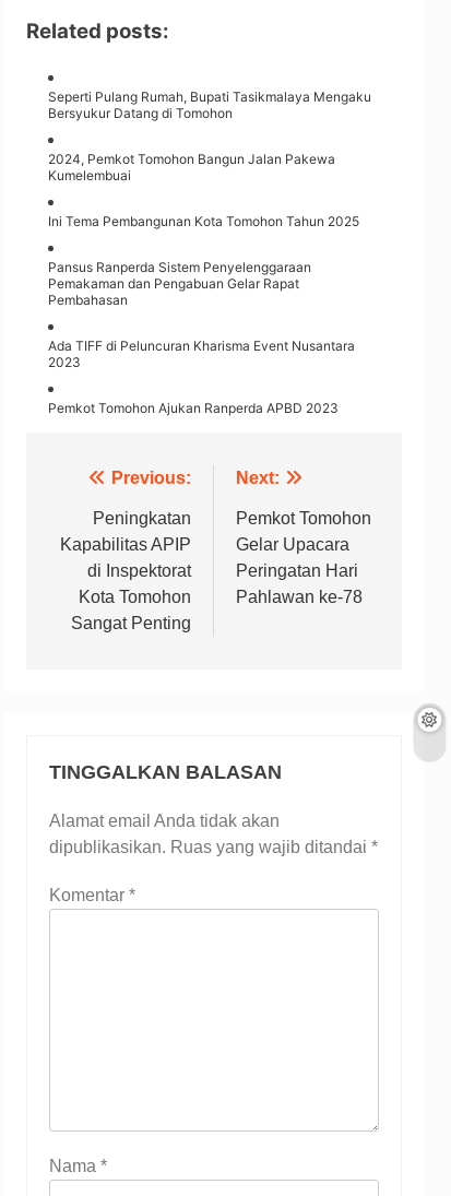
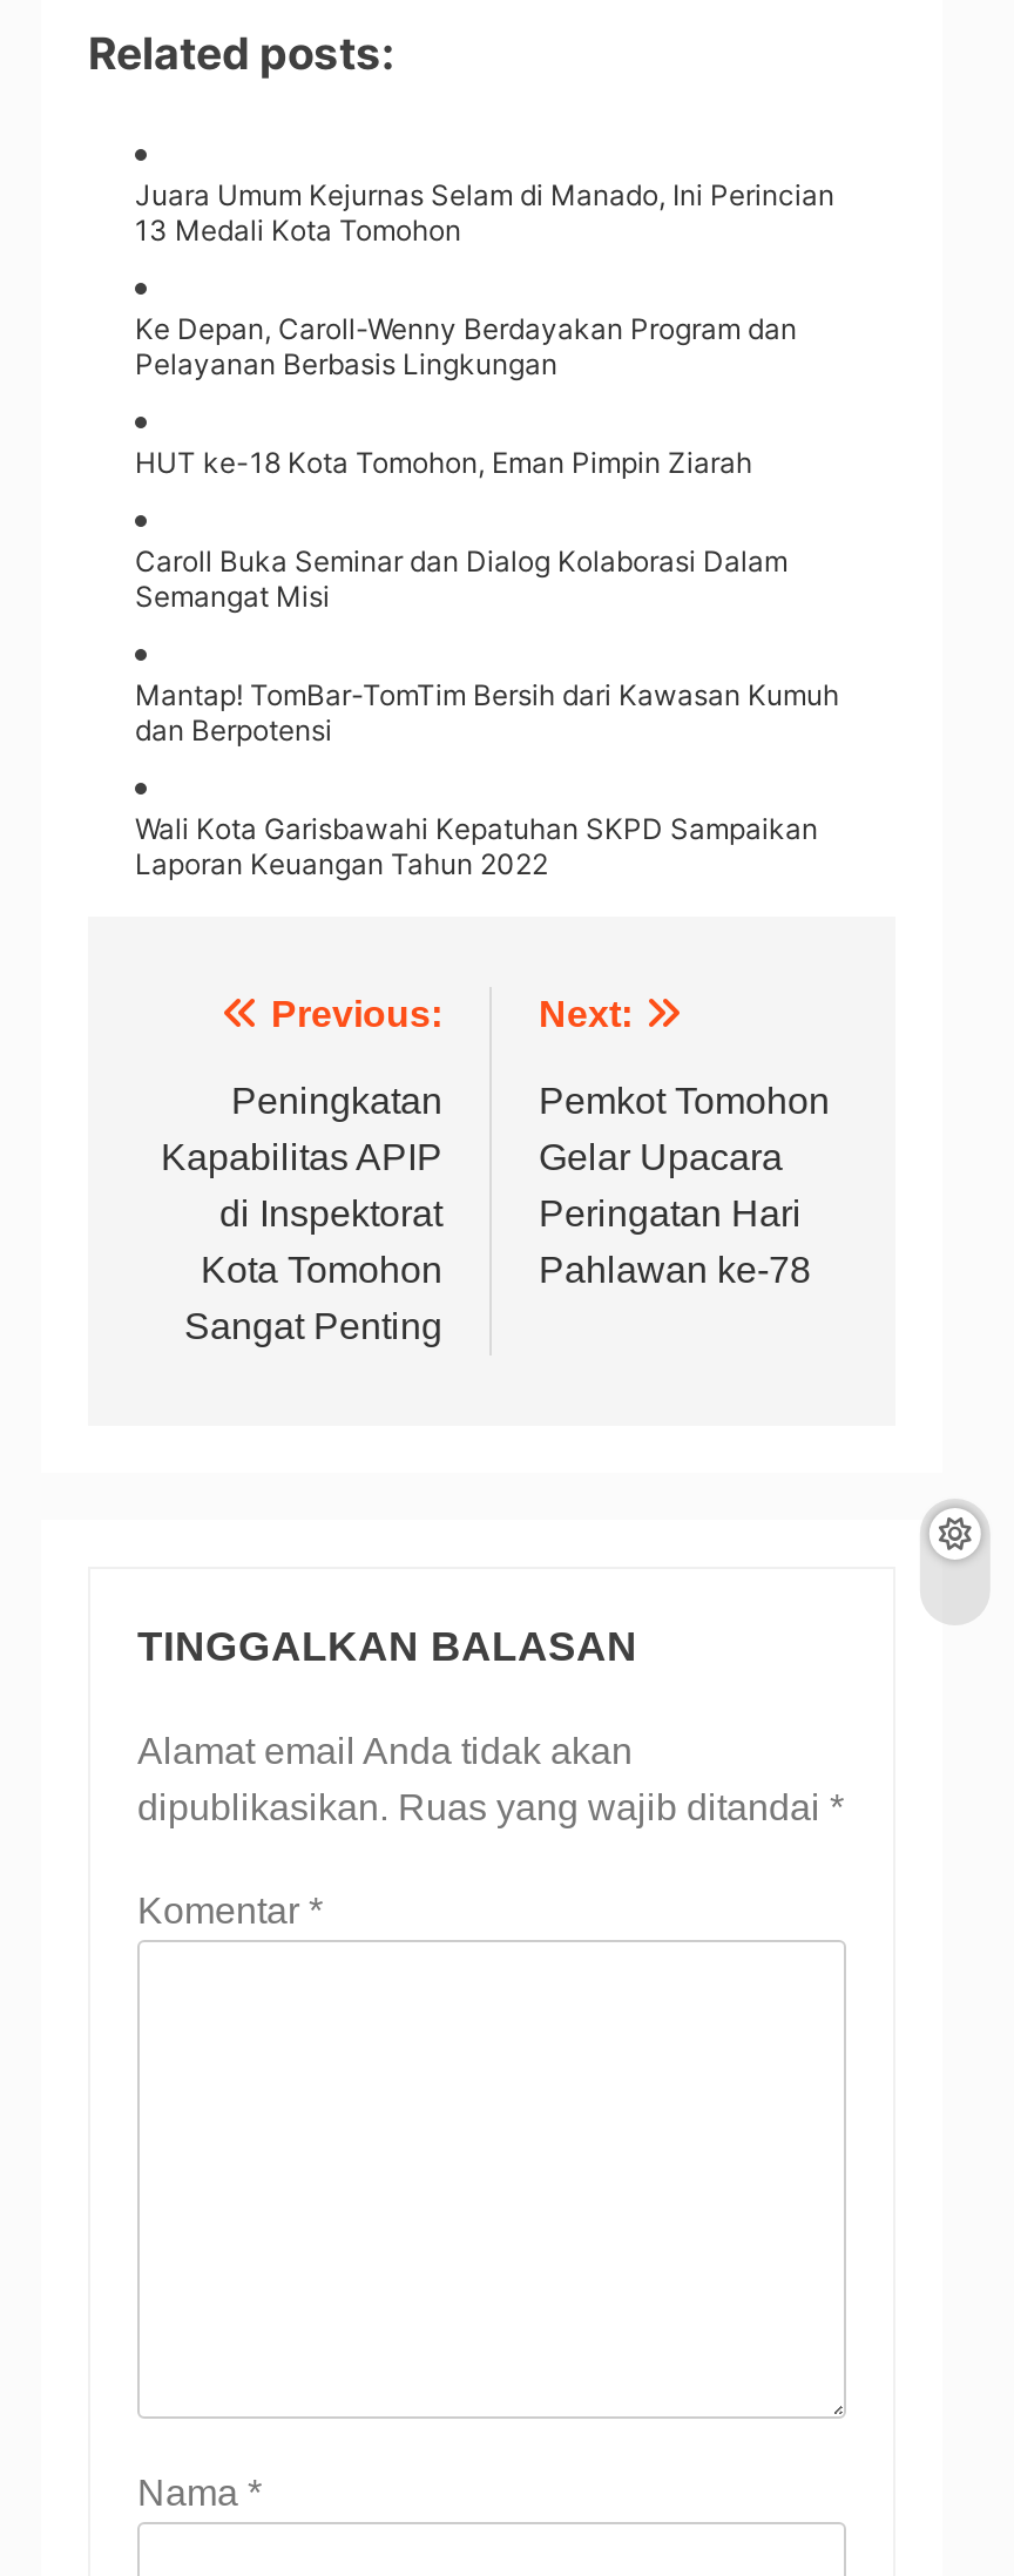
- Seperti Pulang Rumah, Bupati Tasikmalaya Mengaku
- Bersyukur Datang di Tomohon
+ Juara Umum Kejurnas Selam di Manado, Ini Perincian
+ 13 Medali Kota Tomohon

- 2024, Pemkot Tomohon Bangun Jalan Pakewa
- Kumelembuai
+ Ke Depan, Caroll-Wenny Berdayakan Program dan
+ Pelayanan Berbasis Lingkungan

- Ini Tema Pembangunan Kota Tomohon Tahun 2025
+ HUT ke-18 Kota Tomohon, Eman Pimpin Ziarah

- Pansus Ranperda Sistem Penyelenggaraan
- Pemakaman dan Pengabuan Gelar Rapat
- Pembahasan
+ Caroll Buka Seminar dan Dialog Kolaborasi Dalam
+ Semangat Misi

- Ada TIFF di Peluncuran Kharisma Event Nusantara
- 2023
+ Mantap! TomBar-TomTim Bersih dari Kawasan Kumuh
+ dan Berpotensi

- Pemkot Tomohon Ajukan Ranperda APBD 2023
+ Wali Kota Garisbawahi Kepatuhan SKPD Sampaikan
+ Laporan Keuangan Tahun 2022
